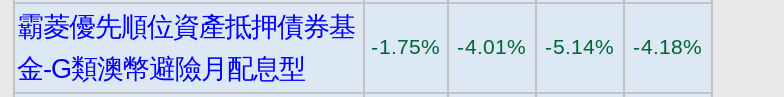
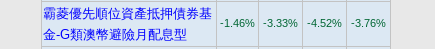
- -1.75%
+ -1.46%

- -4.01%
+ -3.33%

- -5.14%
+ -4.52%

- -4.18%
+ -3.76%
